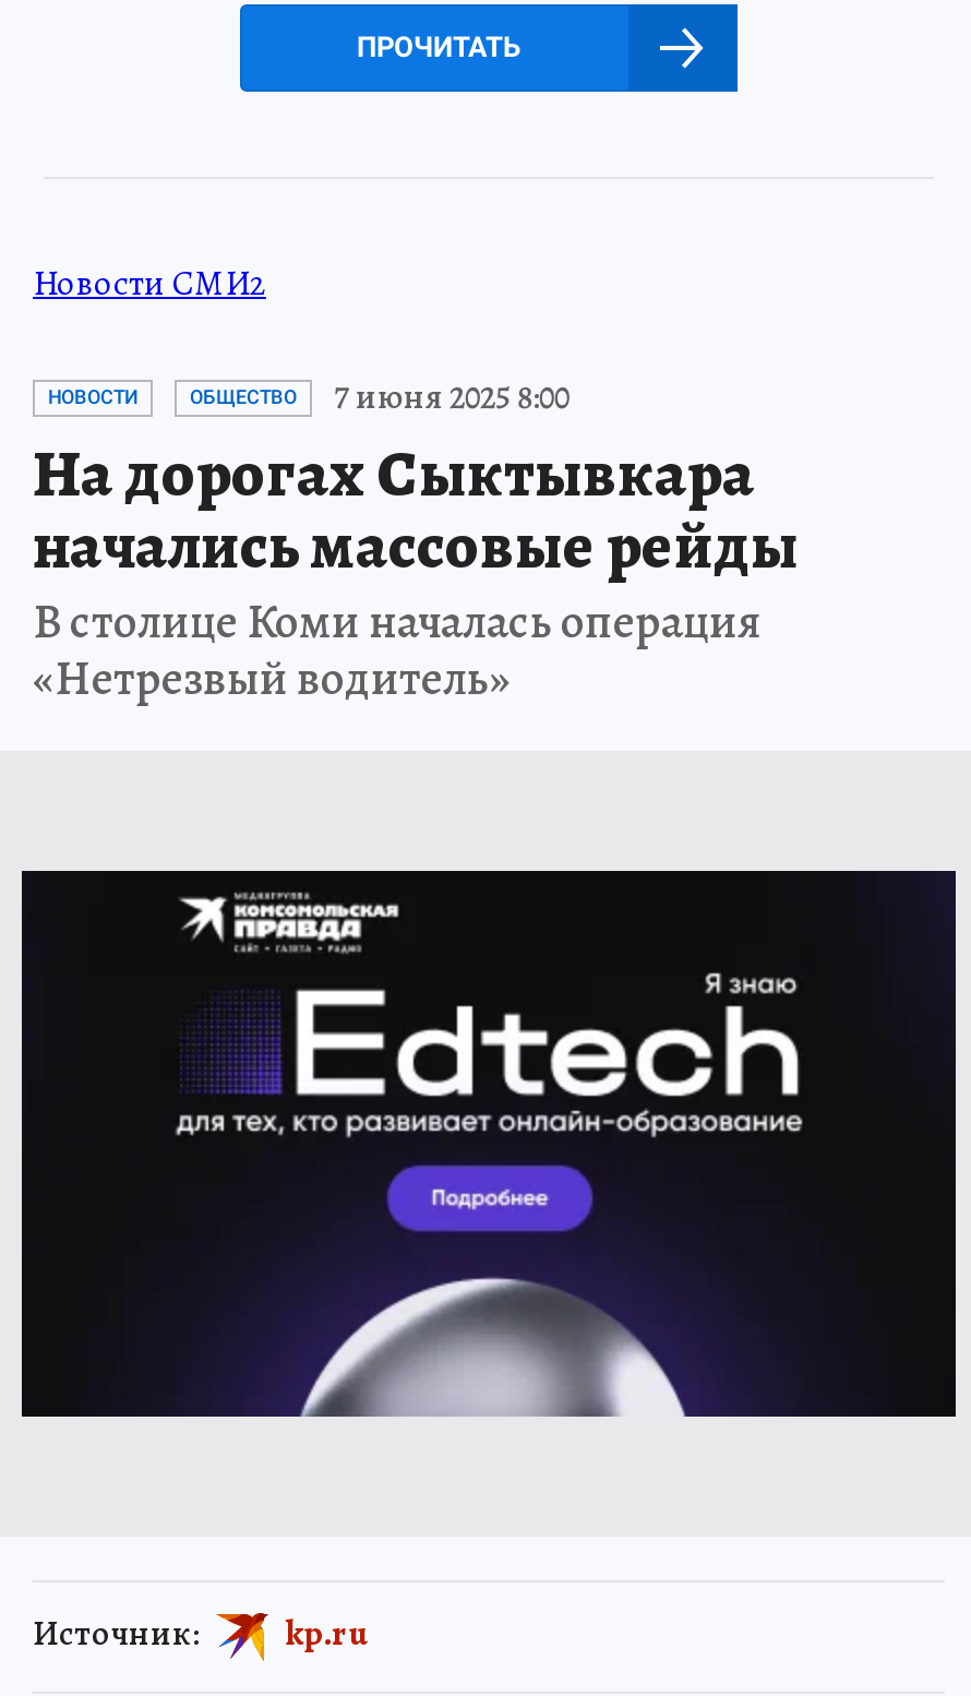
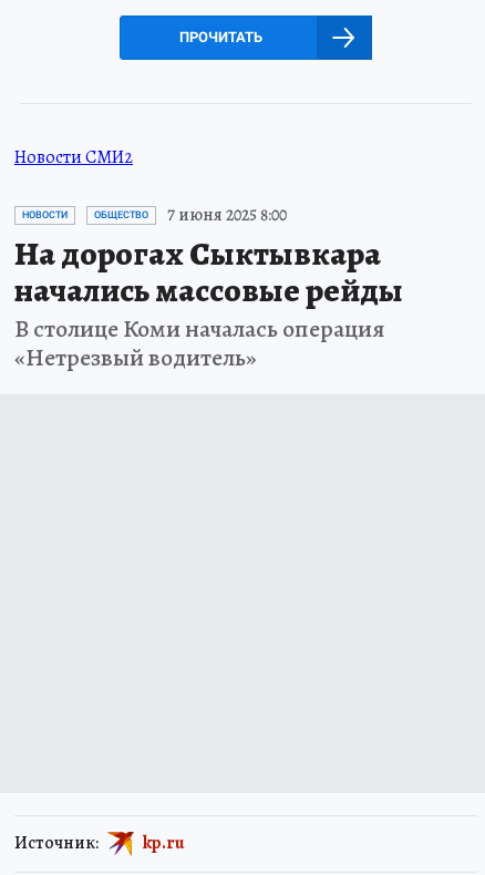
- [image]
